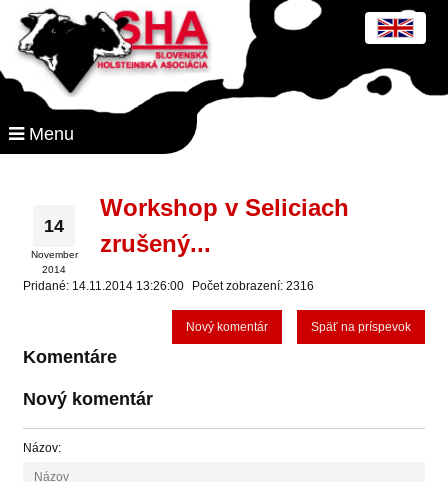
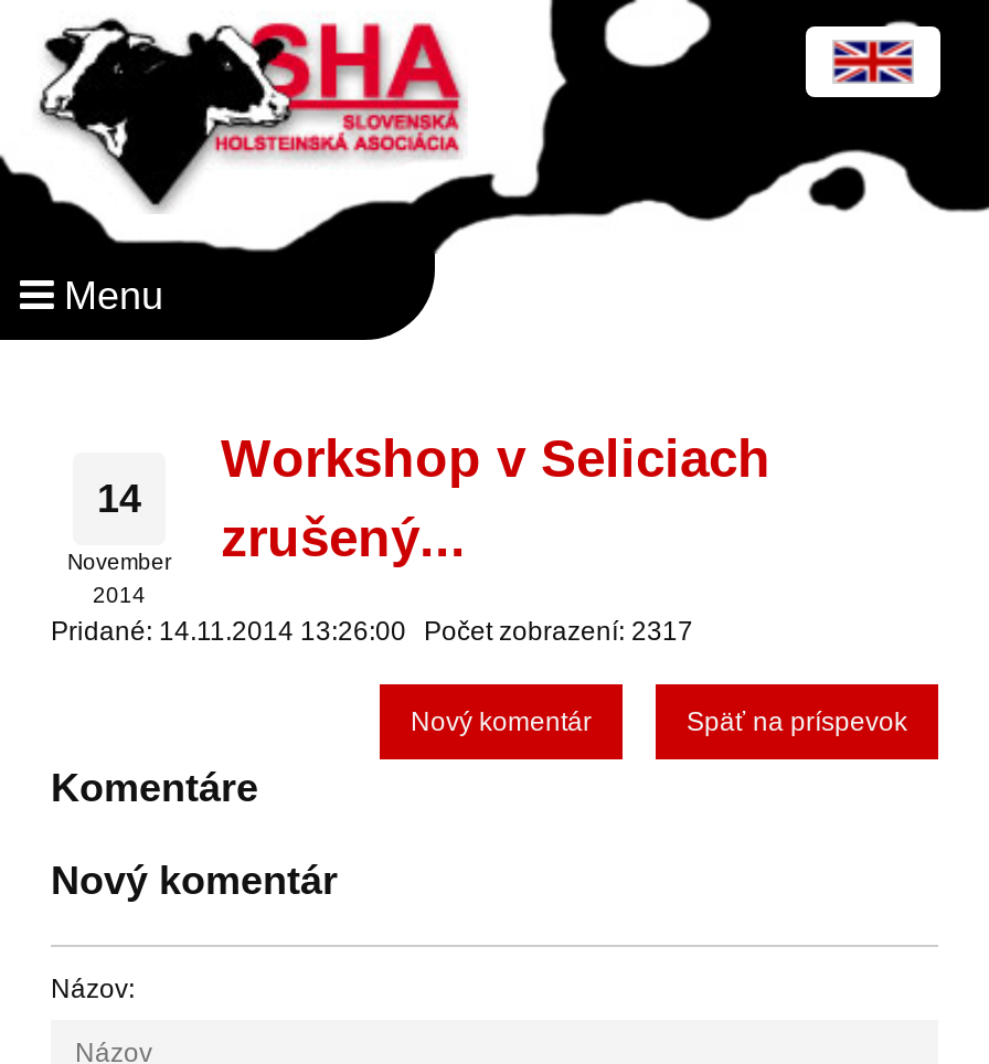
- Pridané: 14.11.2014 13:26:00 Počet zobrazení: 2316
+ Pridané: 14.11.2014 13:26:00 Počet zobrazení: 2317
